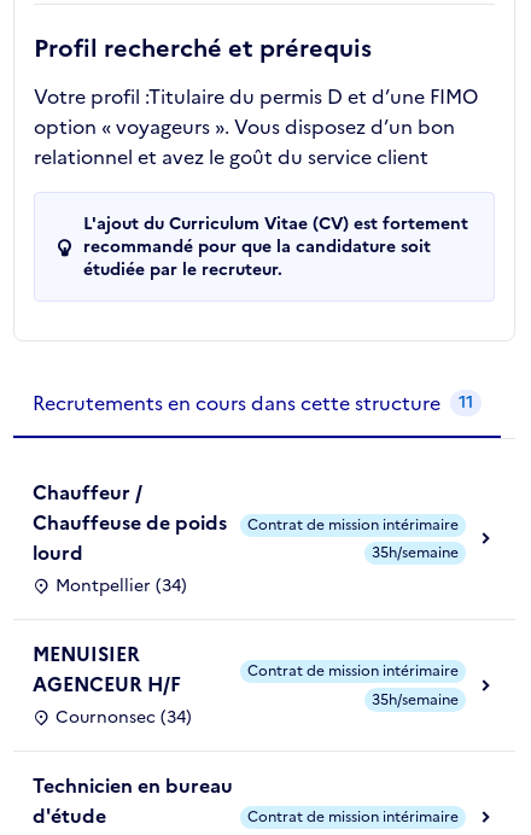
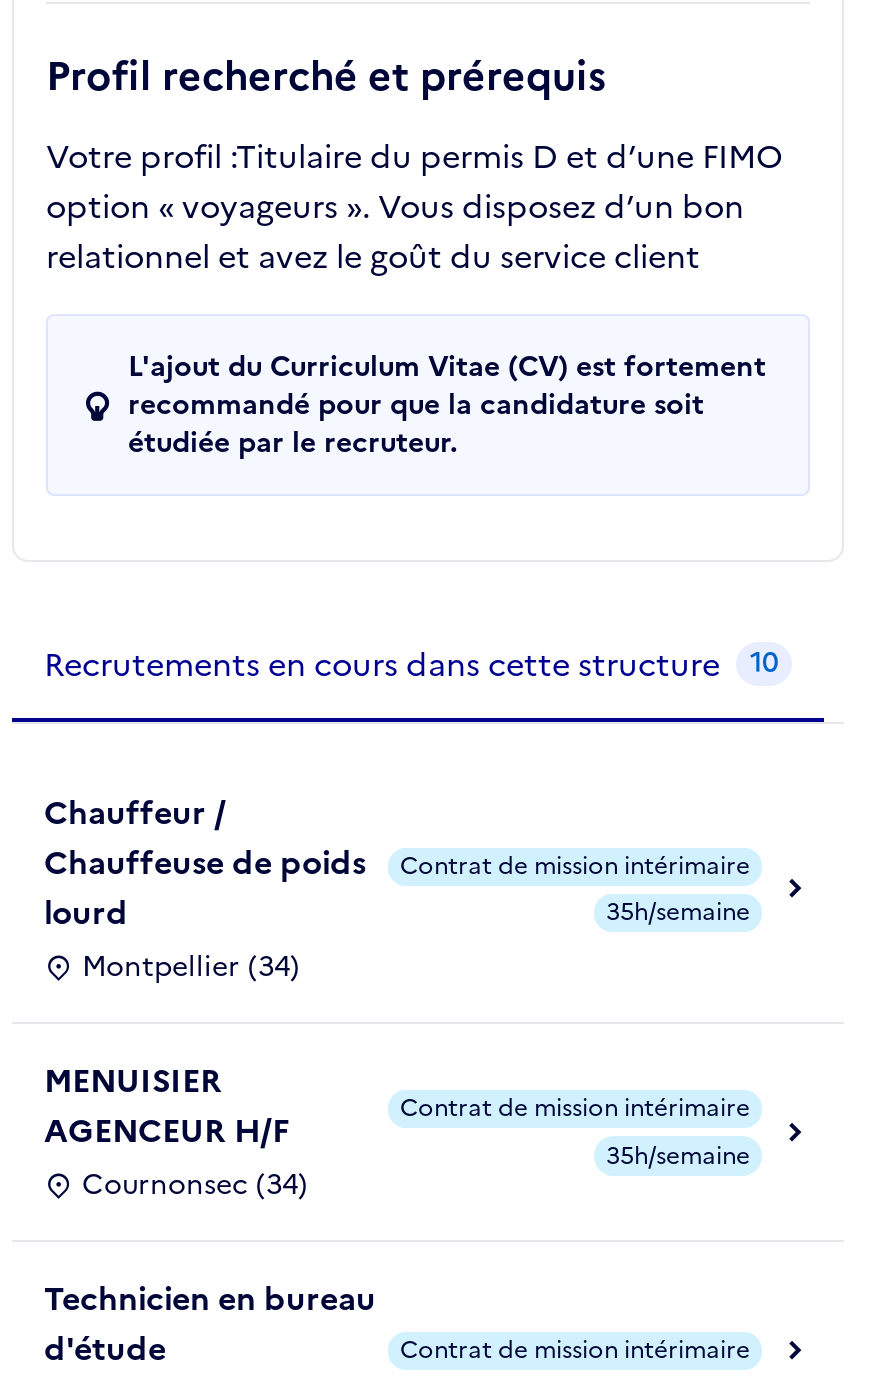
- 11
+ 10
